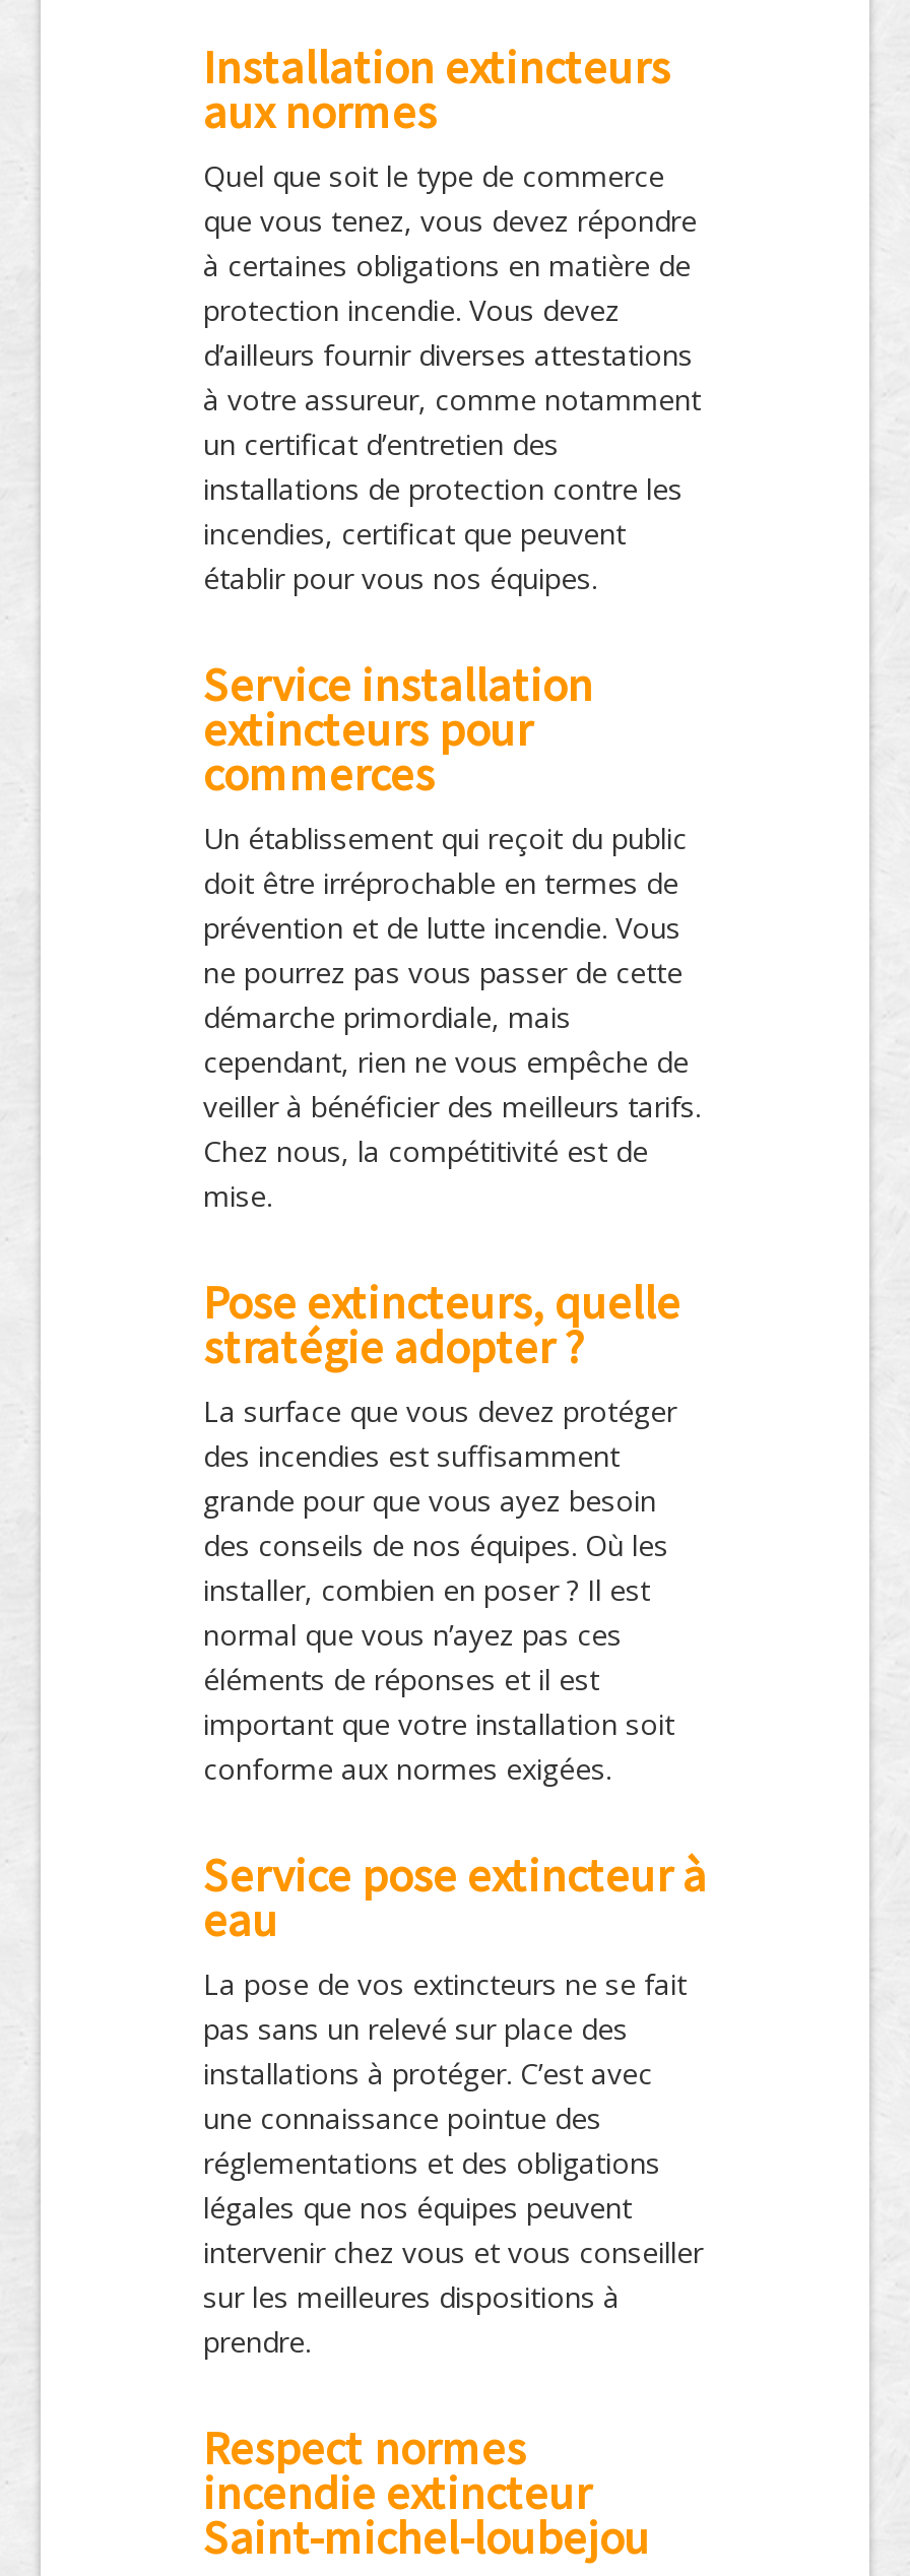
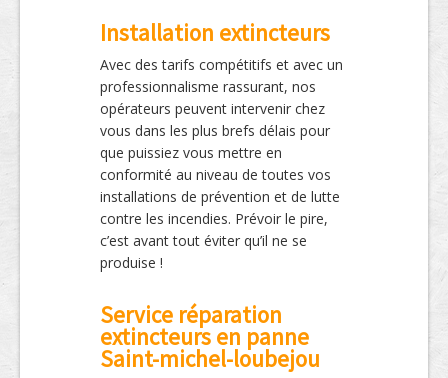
- aux normes
- Quel que soit le type de commerce
- que vous tenez, vous devez répondre
- à certaines obligations en matière de
- protection incendie. Vous devez
- d’ailleurs fournir diverses attestations
- à votre assureur, comme notamment
- un certificat d’entretien des
- installations de protection contre les
- incendies, certificat que peuvent
- établir pour vous nos équipes.
- Service installation
- extincteurs pour
- commerces
- Un établissement qui reçoit du public
- doit être irréprochable en termes de
- prévention et de lutte incendie. Vous
- ne pourrez pas vous passer de cette
- démarche primordiale, mais
- cependant, rien ne vous empêche de
- veiller à bénéficier des meilleurs tarifs.
- Chez nous, la compétitivité est de
- mise.
- Pose extincteurs, quelle
- stratégie adopter ?
- La surface que vous devez protéger
- des incendies est suffisamment
- grande pour que vous ayez besoin
- des conseils de nos équipes. Où les
- installer, combien en poser ? Il est
- normal que vous n’ayez pas ces
- éléments de réponses et il est
- important que votre installation soit
- conforme aux normes exigées.
- Service pose extincteur à
- eau
- La pose de vos extincteurs ne se fait
- pas sans un relevé sur place des
- installations à protéger. C’est avec
- une connaissance pointue des
- réglementations et des obligations
- légales que nos équipes peuvent
- intervenir chez vous et vous conseiller
- sur les meilleures dispositions à
- prendre.
- Respect normes
- incendie extincteur
+ Avec des tarifs compétitifs et avec un
+ professionnalisme rassurant, nos
+ opérateurs peuvent intervenir chez
+ vous dans les plus brefs délais pour
+ que puissiez vous mettre en
+ conformité au niveau de toutes vos
+ installations de prévention et de lutte
+ contre les incendies. Prévoir le pire,
+ c’est avant tout éviter qu’il ne se
+ produise !
+ Service réparation
+ extincteurs en panne
